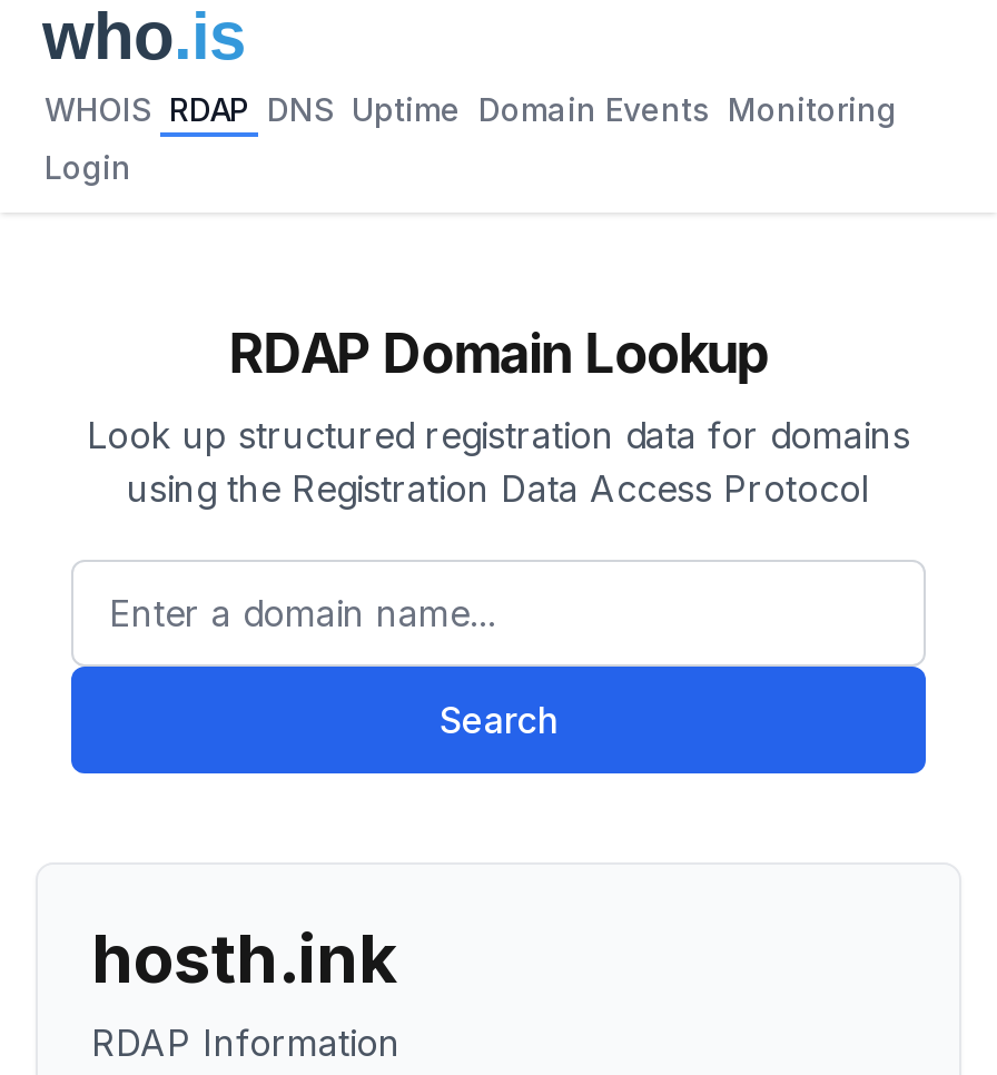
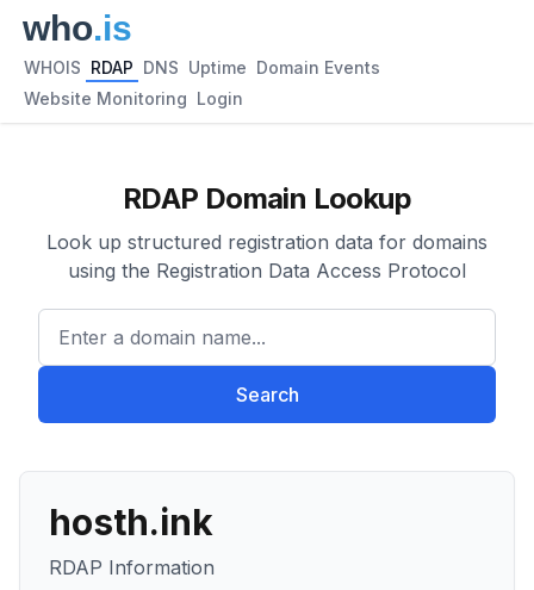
- WHOIS RDAP DNS Uptime Domain Events Monitoring
+ WHOIS RDAP DNS Uptime Domain Events

- Login
+ Website Monitoring Login
